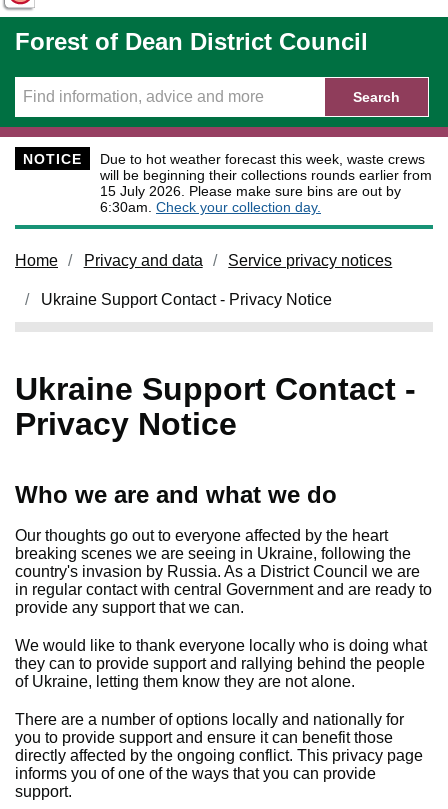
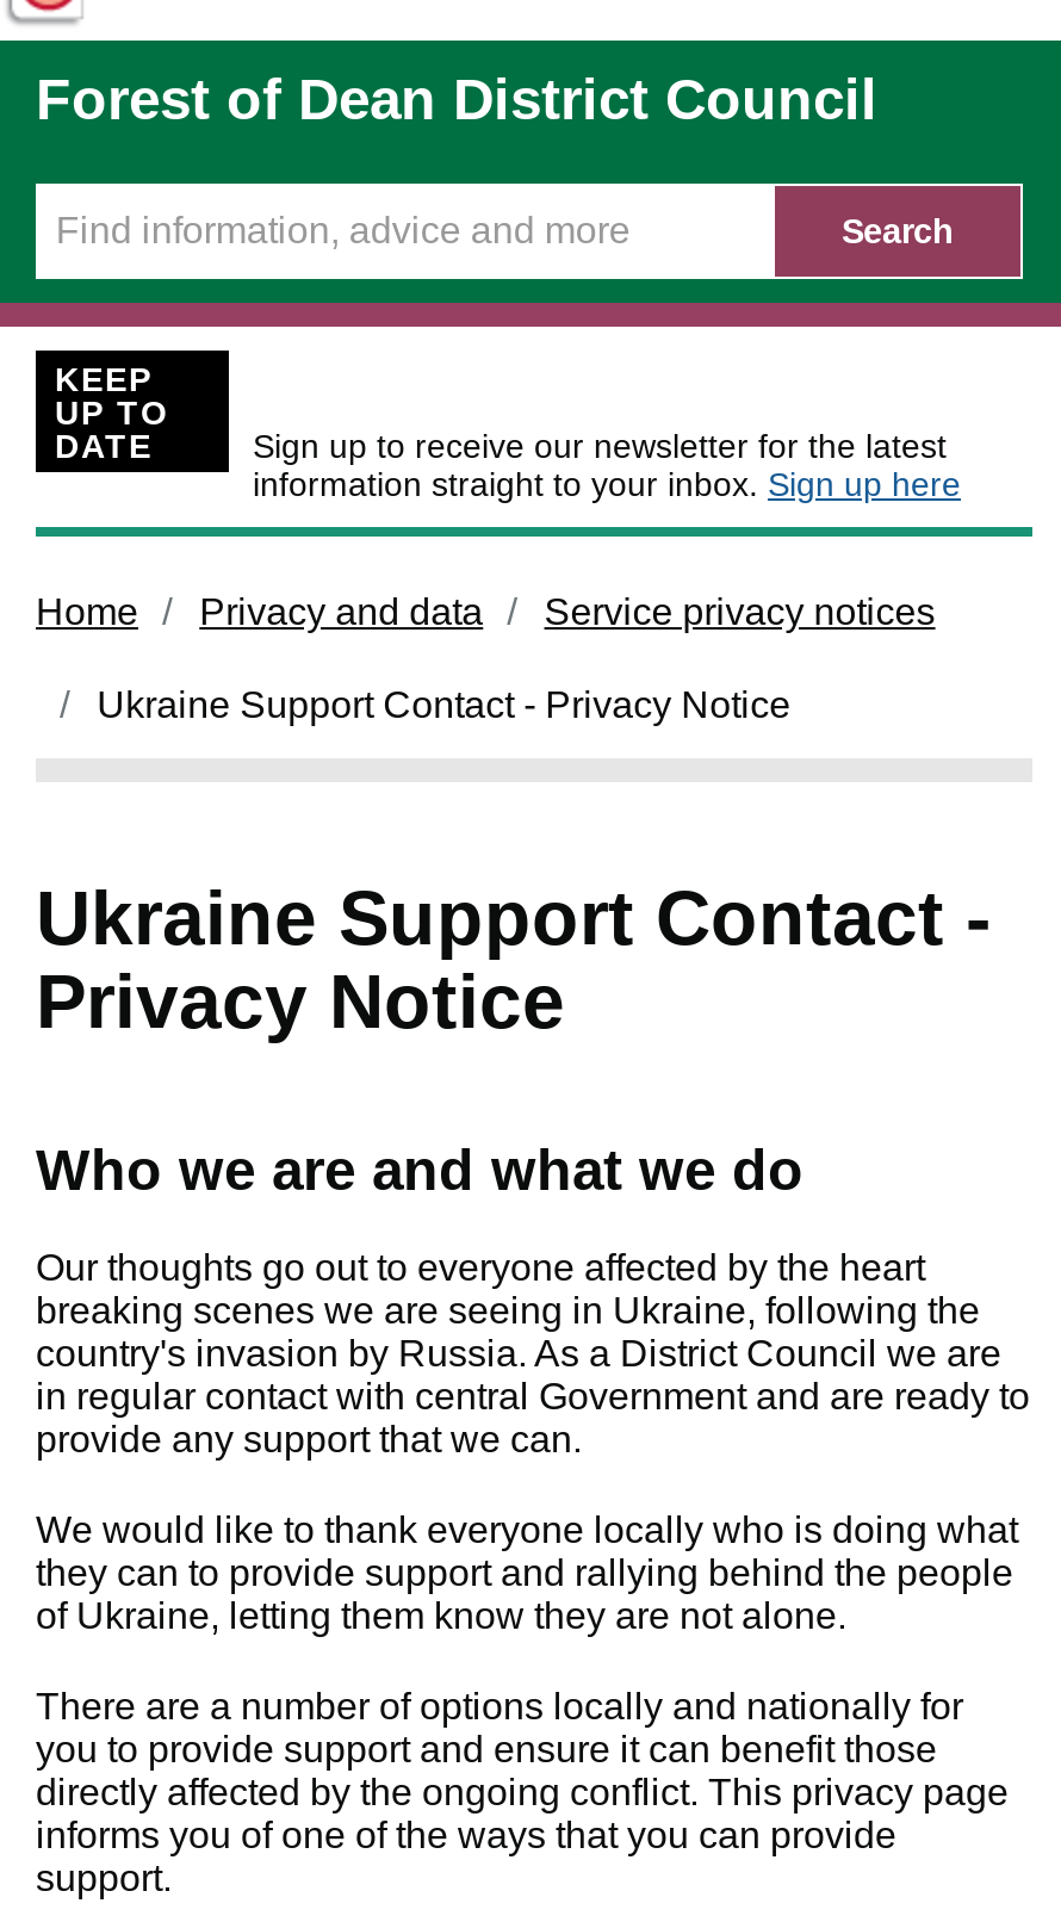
- NOTICE
- Due to hot weather forecast this week, waste crews
- will be beginning their collections rounds earlier from
- 15 July 2026. Please make sure bins are out by
- 6:30am. Check your collection day.
+ KEEP
+ UP TO
+ DATE
+ Sign up to receive our newsletter for the latest
+ information straight to your inbox. Sign up here
